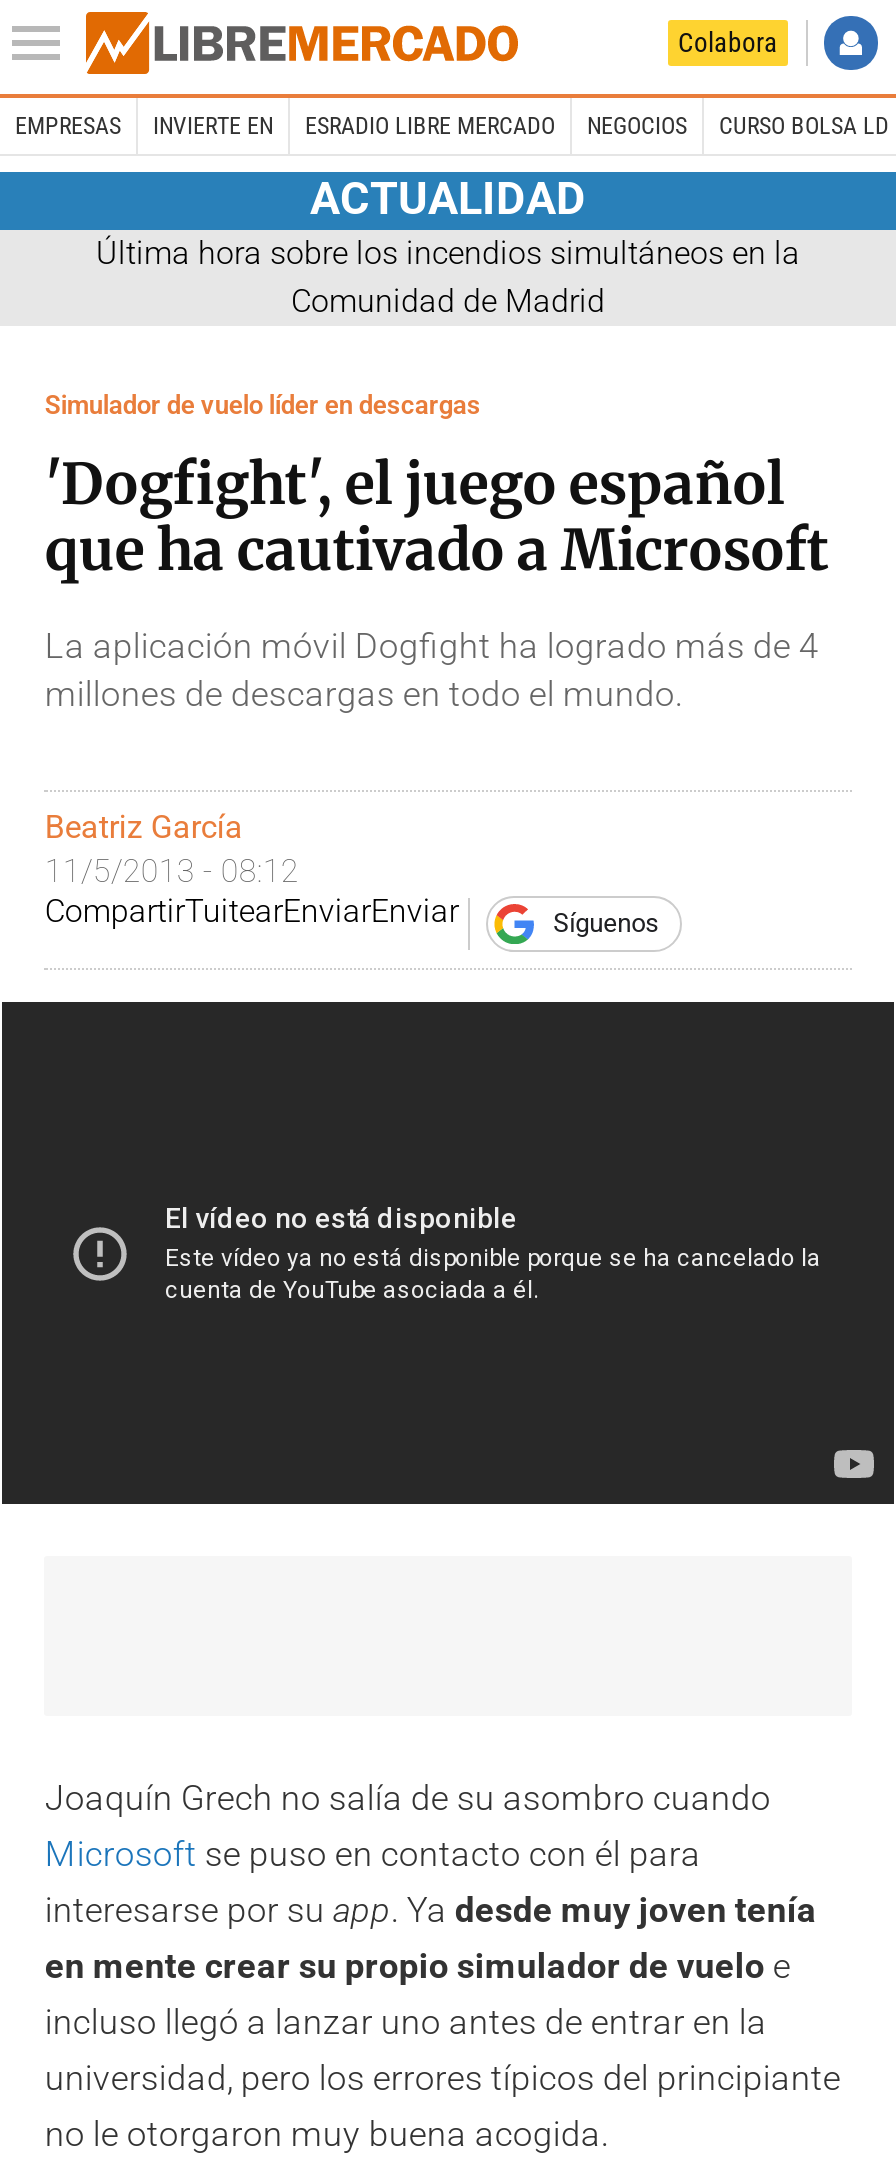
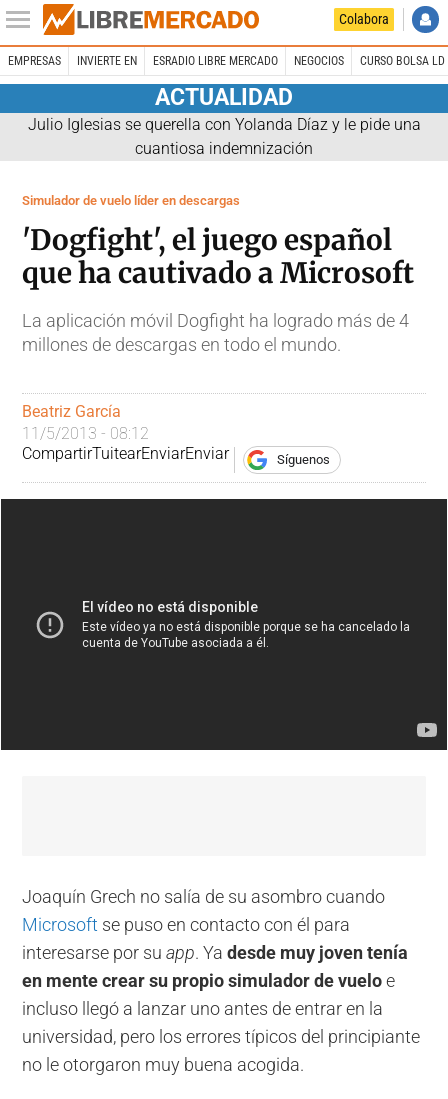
- Última hora sobre los incendios simultáneos en la
- Comunidad de Madrid
+ Julio Iglesias se querella con Yolanda Díaz y le pide una
+ cuantiosa indemnización
